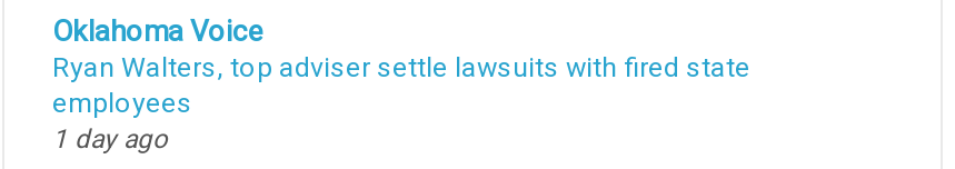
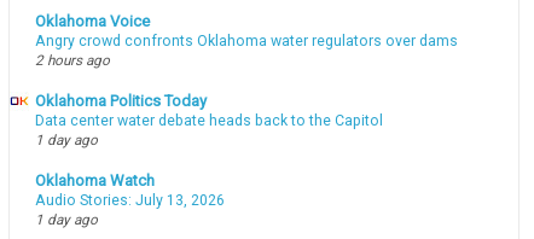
- Ryan Walters, top adviser settle lawsuits with fired state
- employees
+ Angry crowd confronts Oklahoma water regulators over dams
+ 2 hours ago
+ Oklahoma Politics Today
+ Data center water debate heads back to the Capitol
+ 1 day ago
+ Oklahoma Watch
+ Audio Stories: July 13, 2026
